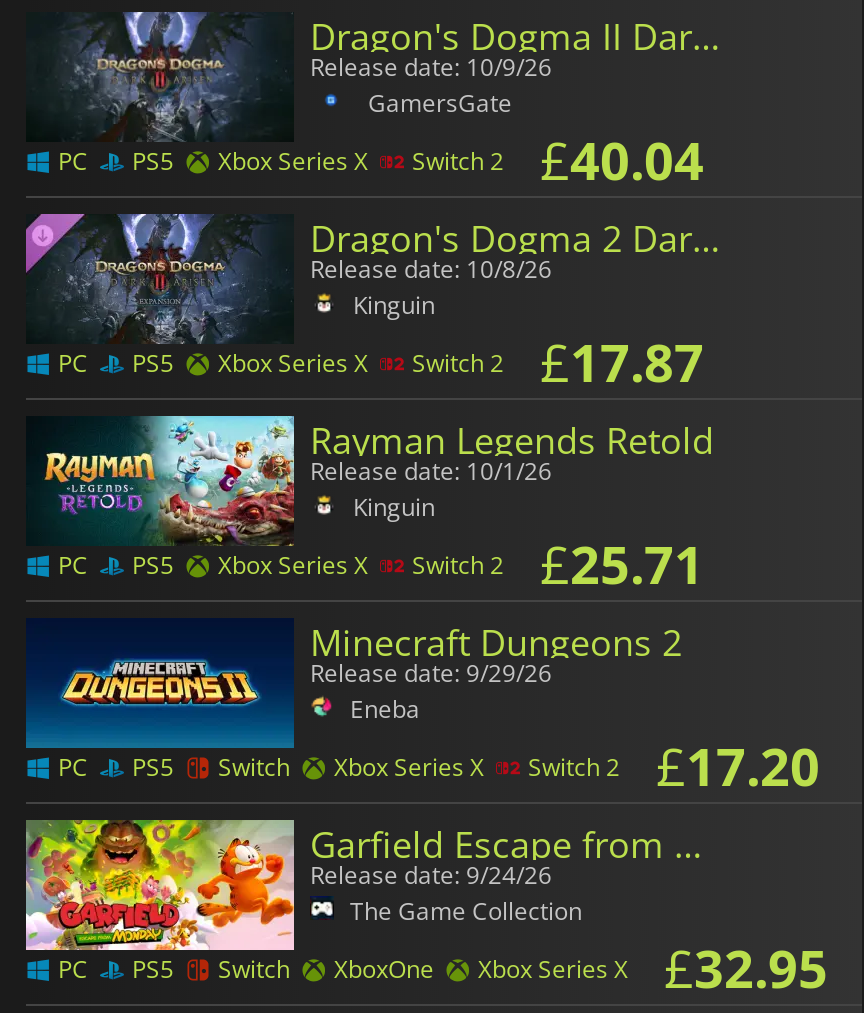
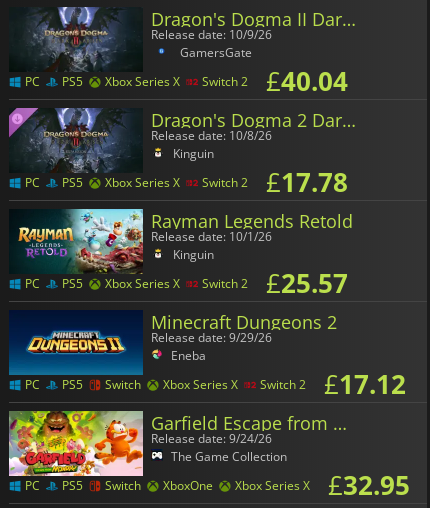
- PC PS5 Xbox Series X Switch 2 £17.87
+ PC PS5 Xbox Series X Switch 2 £17.78

- PC PS5 Xbox Series X Switch 2 £25.71
+ PC PS5 Xbox Series X Switch 2 £25.57

- PC PS5 Switch Xbox Series X Switch 2 £17.20
+ PC PS5 Switch Xbox Series X Switch 2 £17.12
